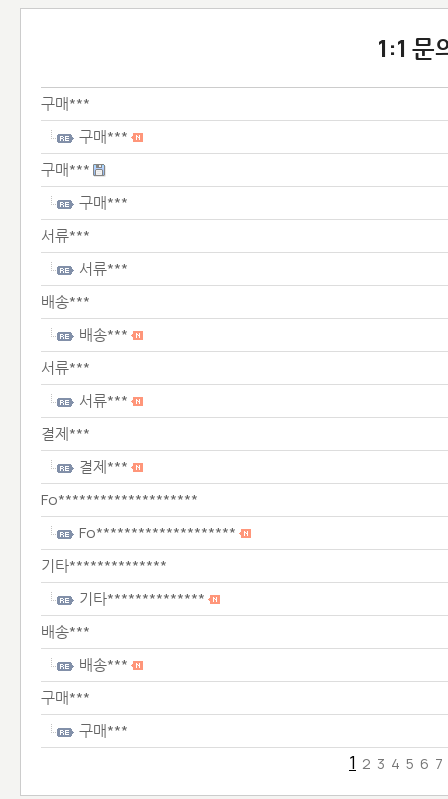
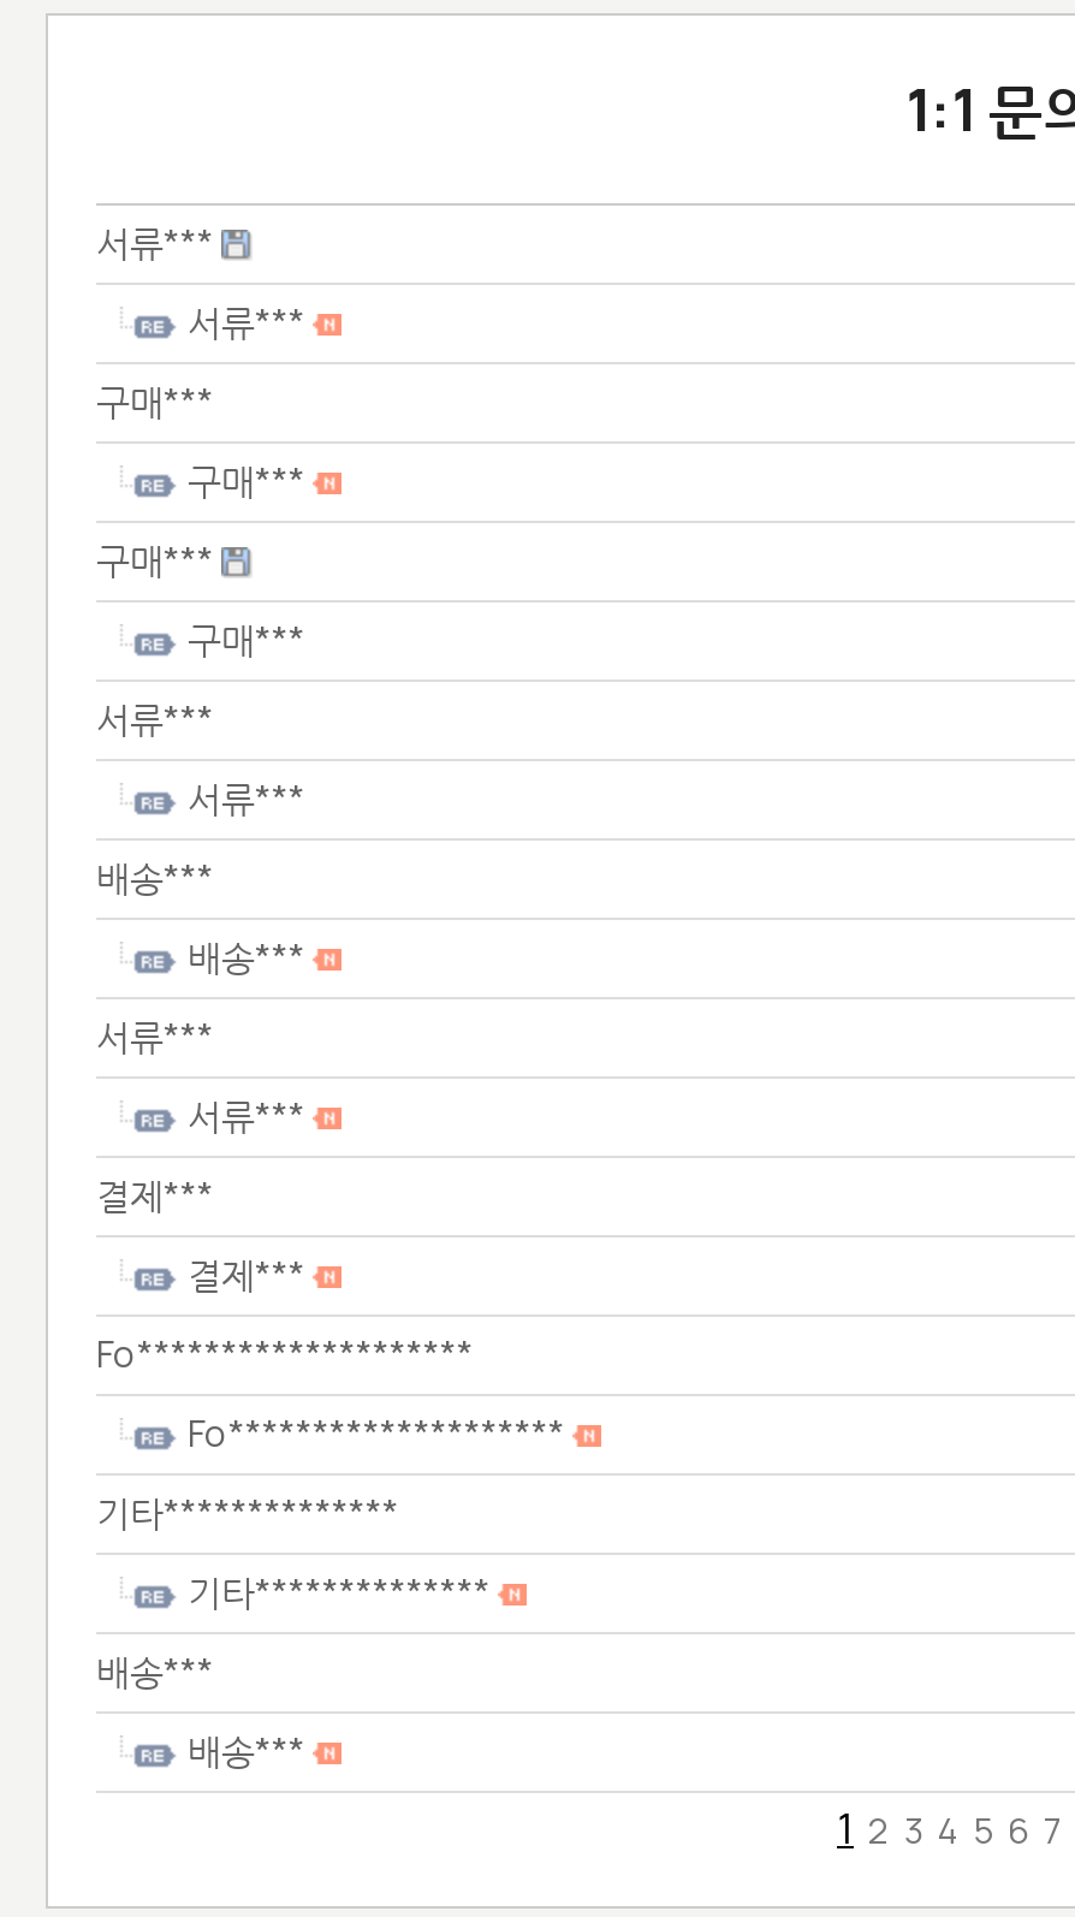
+ 서류***
+ 서류***

moved down: 구매*** | 구매*** | 구매*** | ... | 배송*** | 배송***

- 구매***
- 구매***
